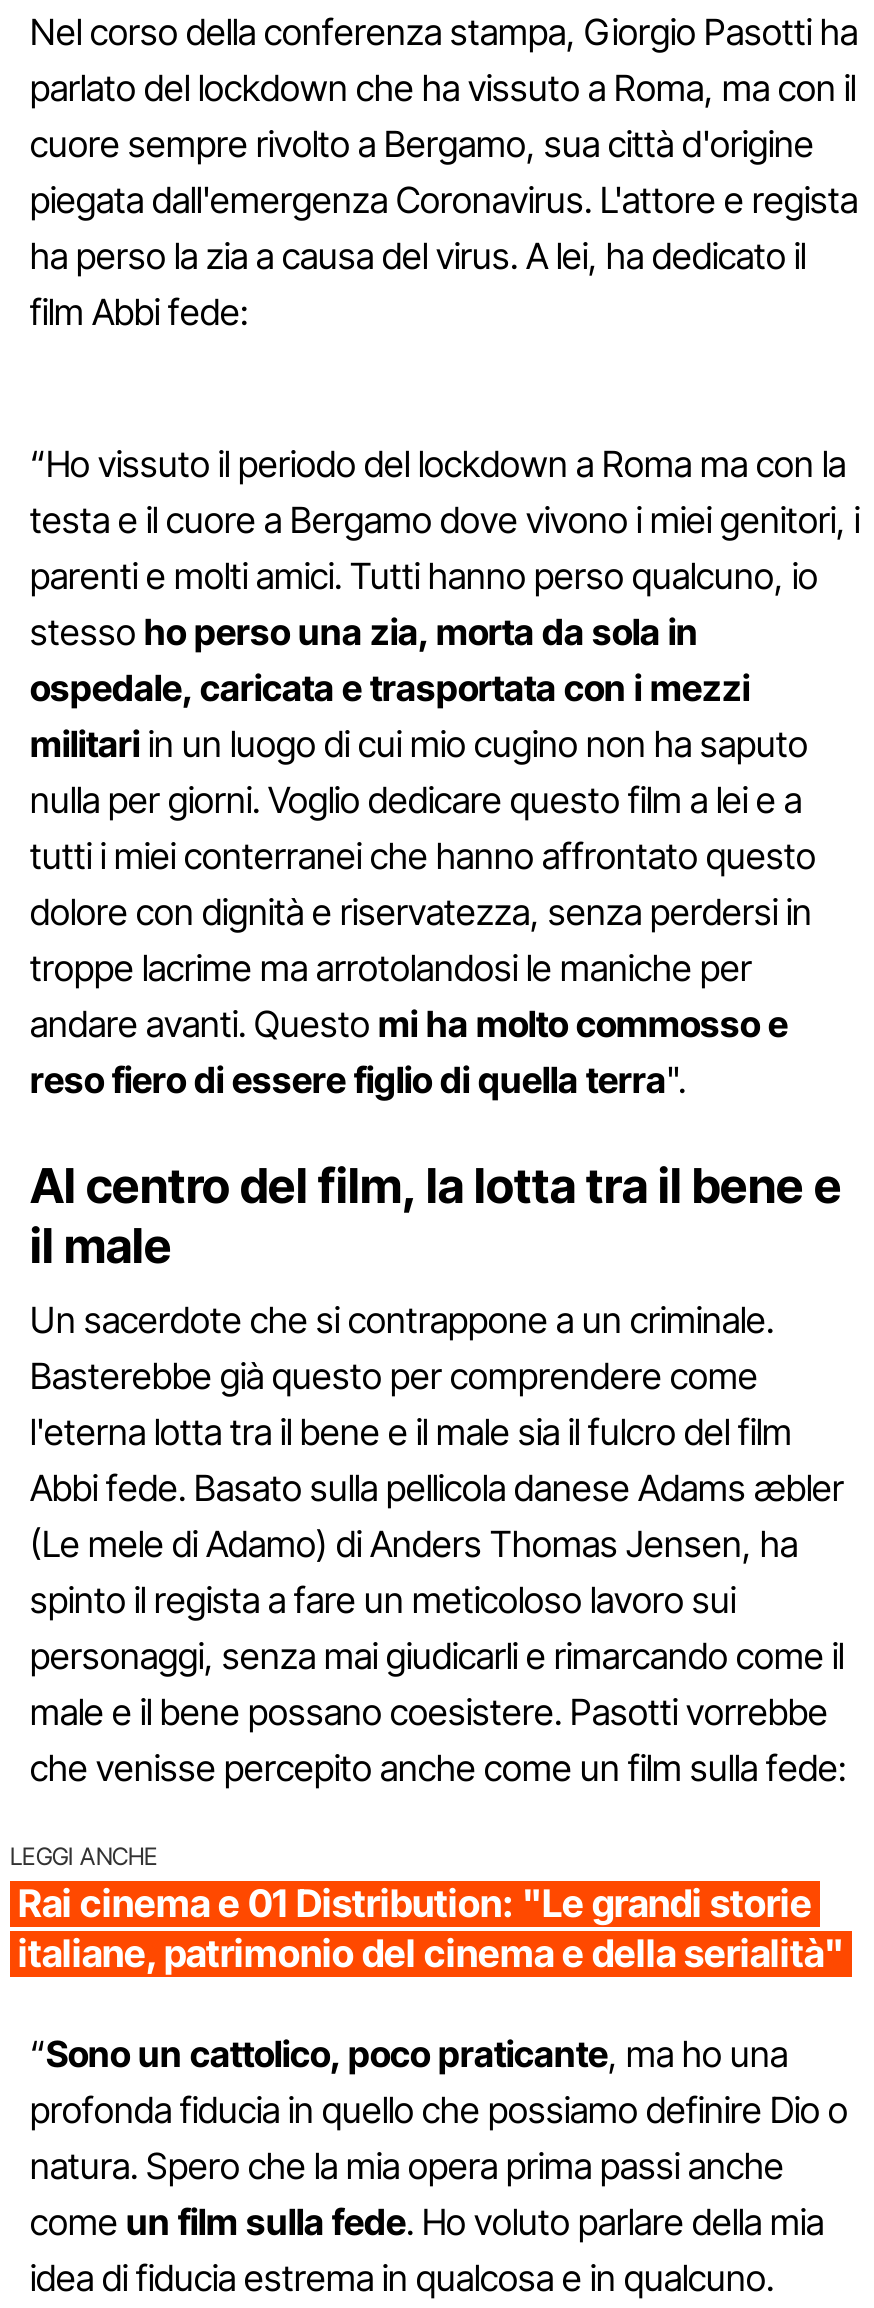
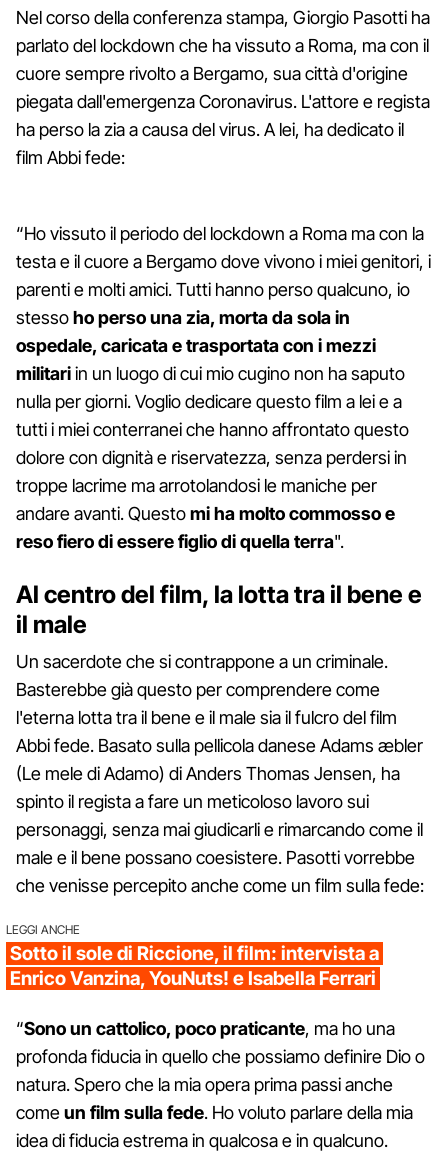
- Rai cinema e 01 Distribution: "Le grandi storie
- italiane, patrimonio del cinema e della serialità"
+ Sotto il sole di Riccione, il film: intervista a
+ Enrico Vanzina, YouNuts! e Isabella Ferrari
